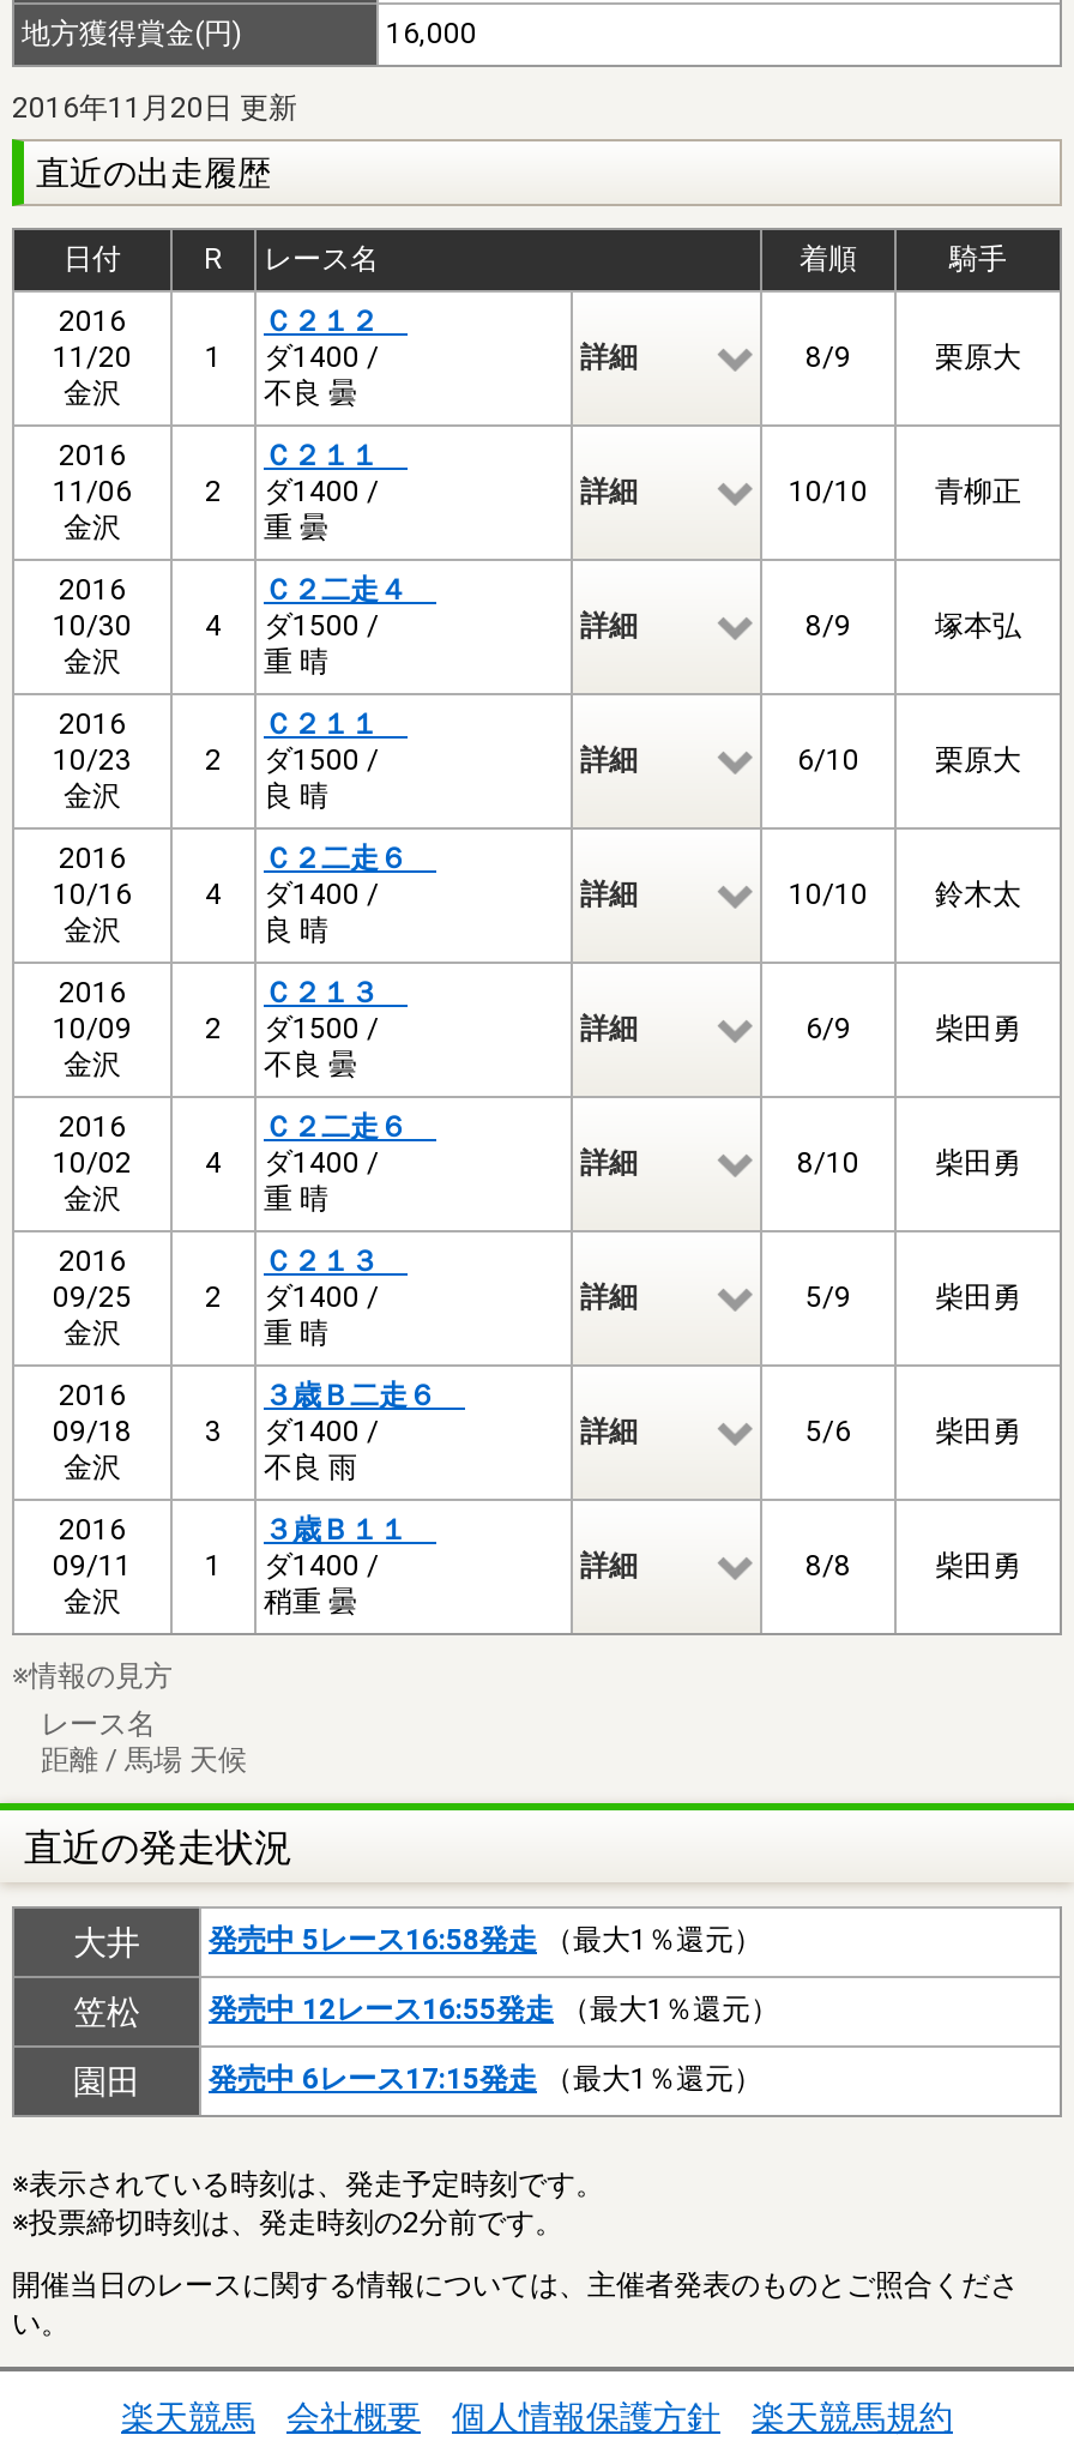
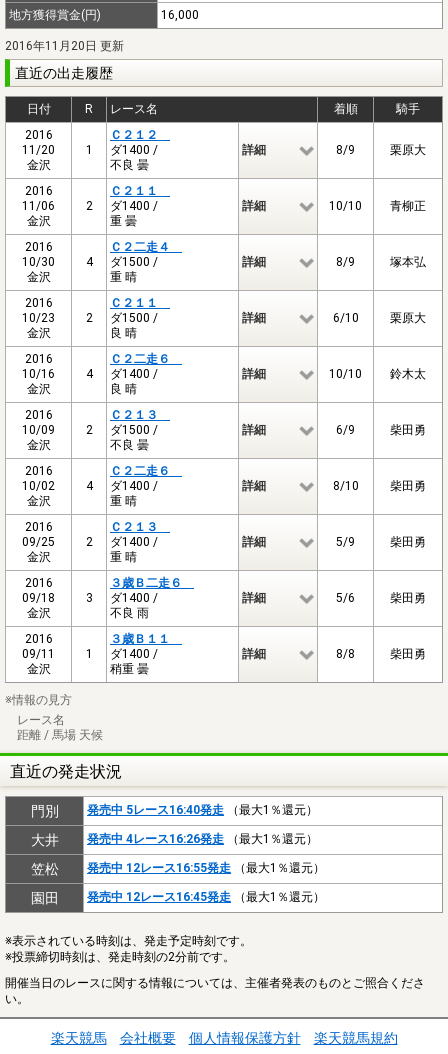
+ 門別
+ 発売中 5レース16:40発走（最大1％還元）

- 発売中 5レース16:58発走（最大1％還元）
+ 発売中 4レース16:26発走（最大1％還元）

- 発売中 6レース17:15発走（最大1％還元）
+ 発売中 12レース16:45発走（最大1％還元）
